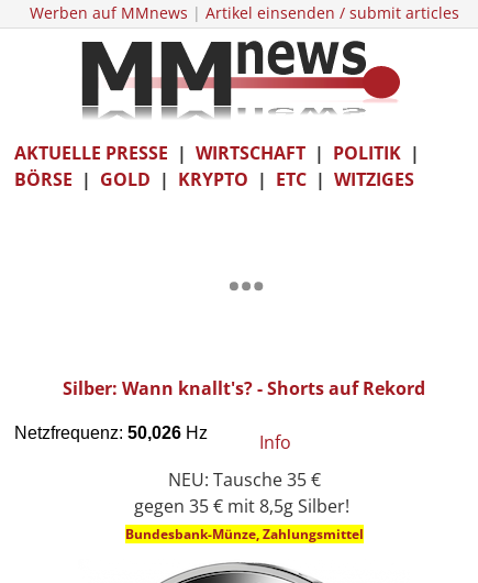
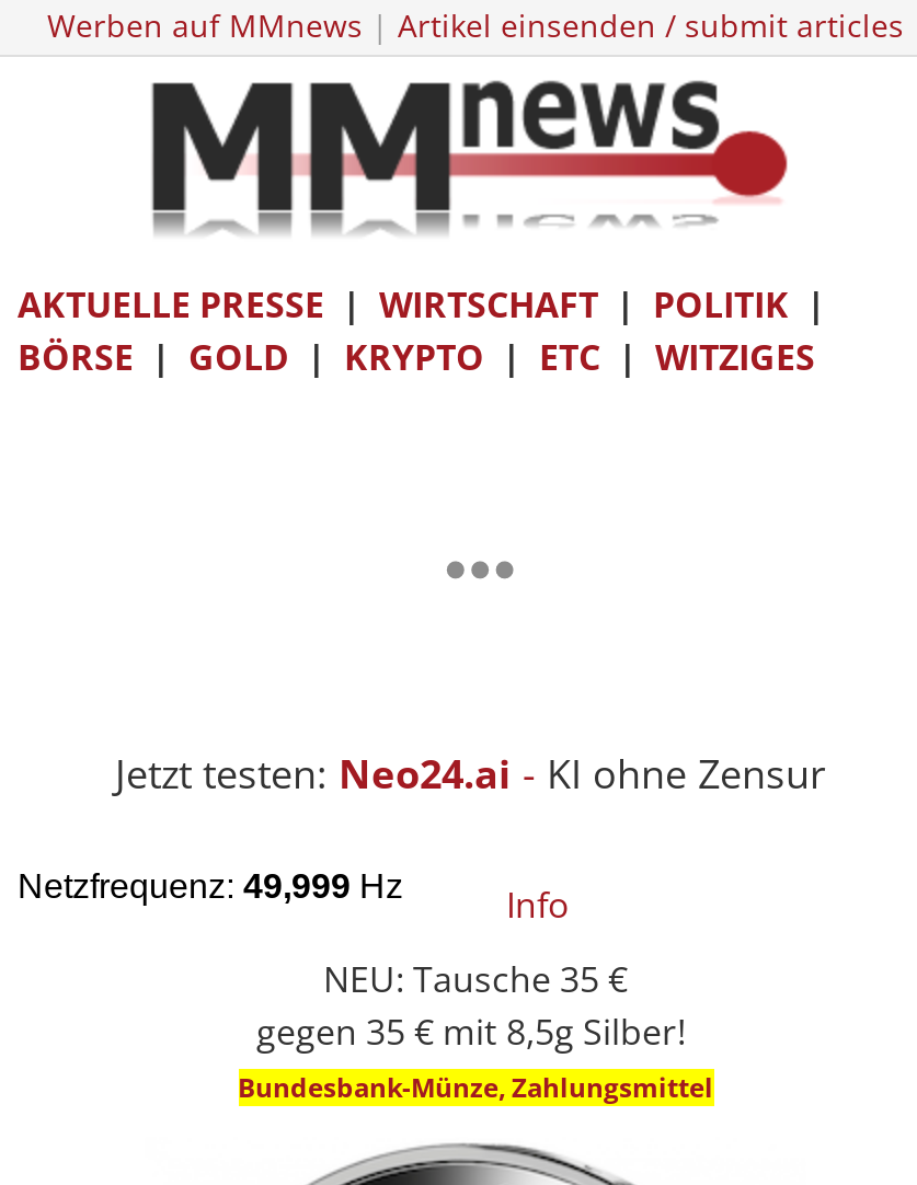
- Silber: Wann knallt's? - Shorts auf Rekord
+ Jetzt testen: Neo24.ai - KI ohne Zensur
